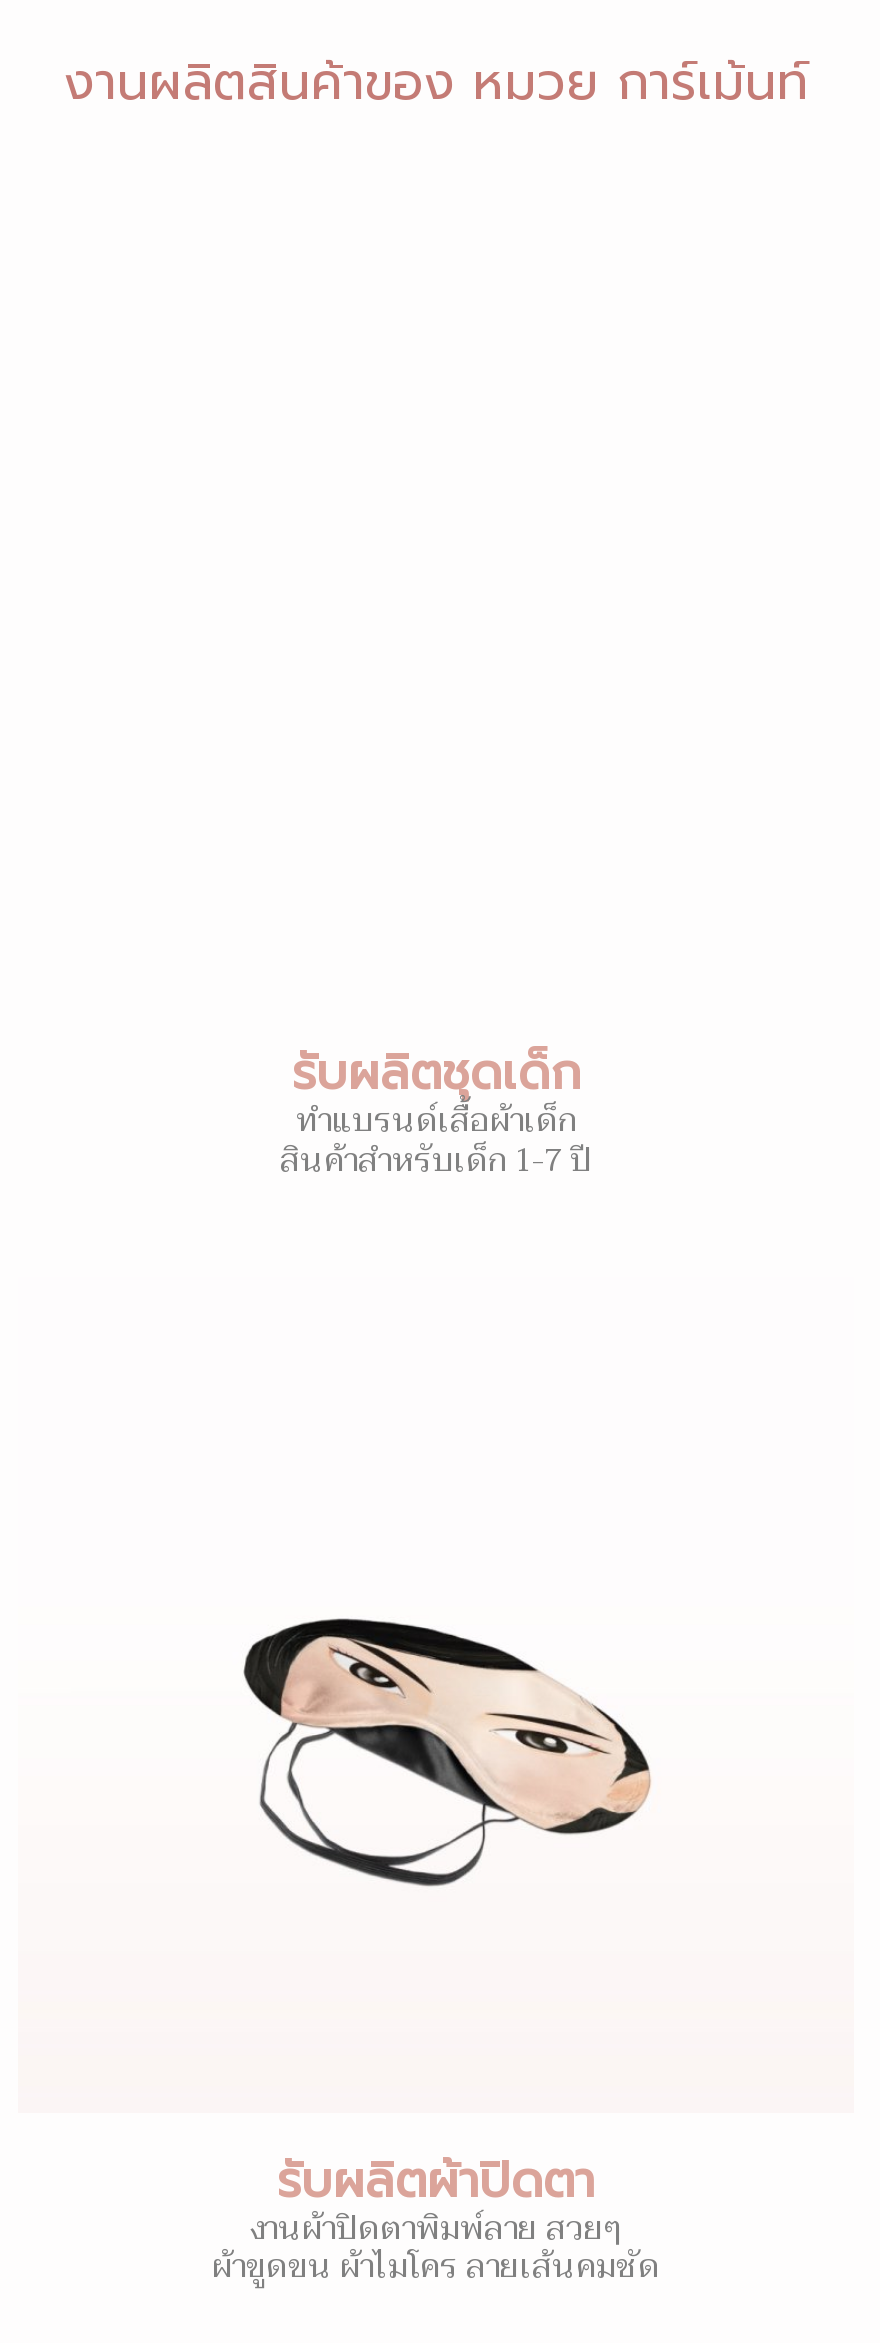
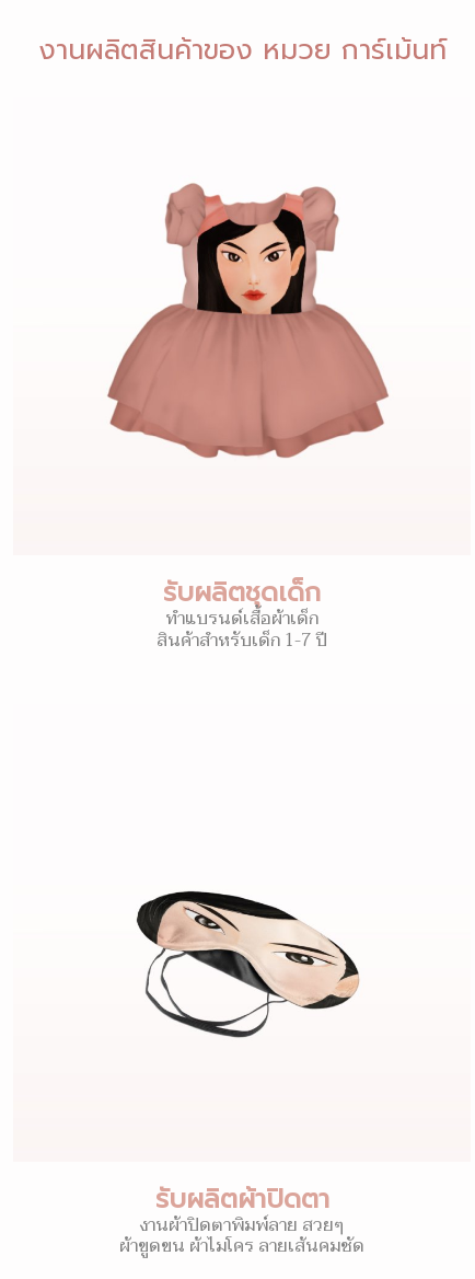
+ [image]
